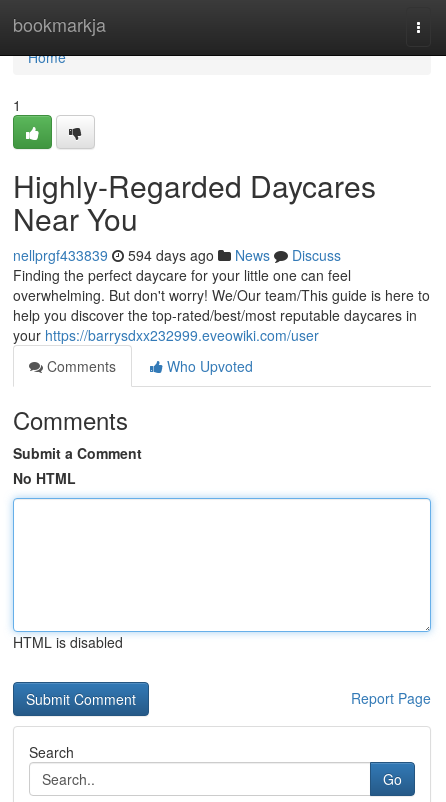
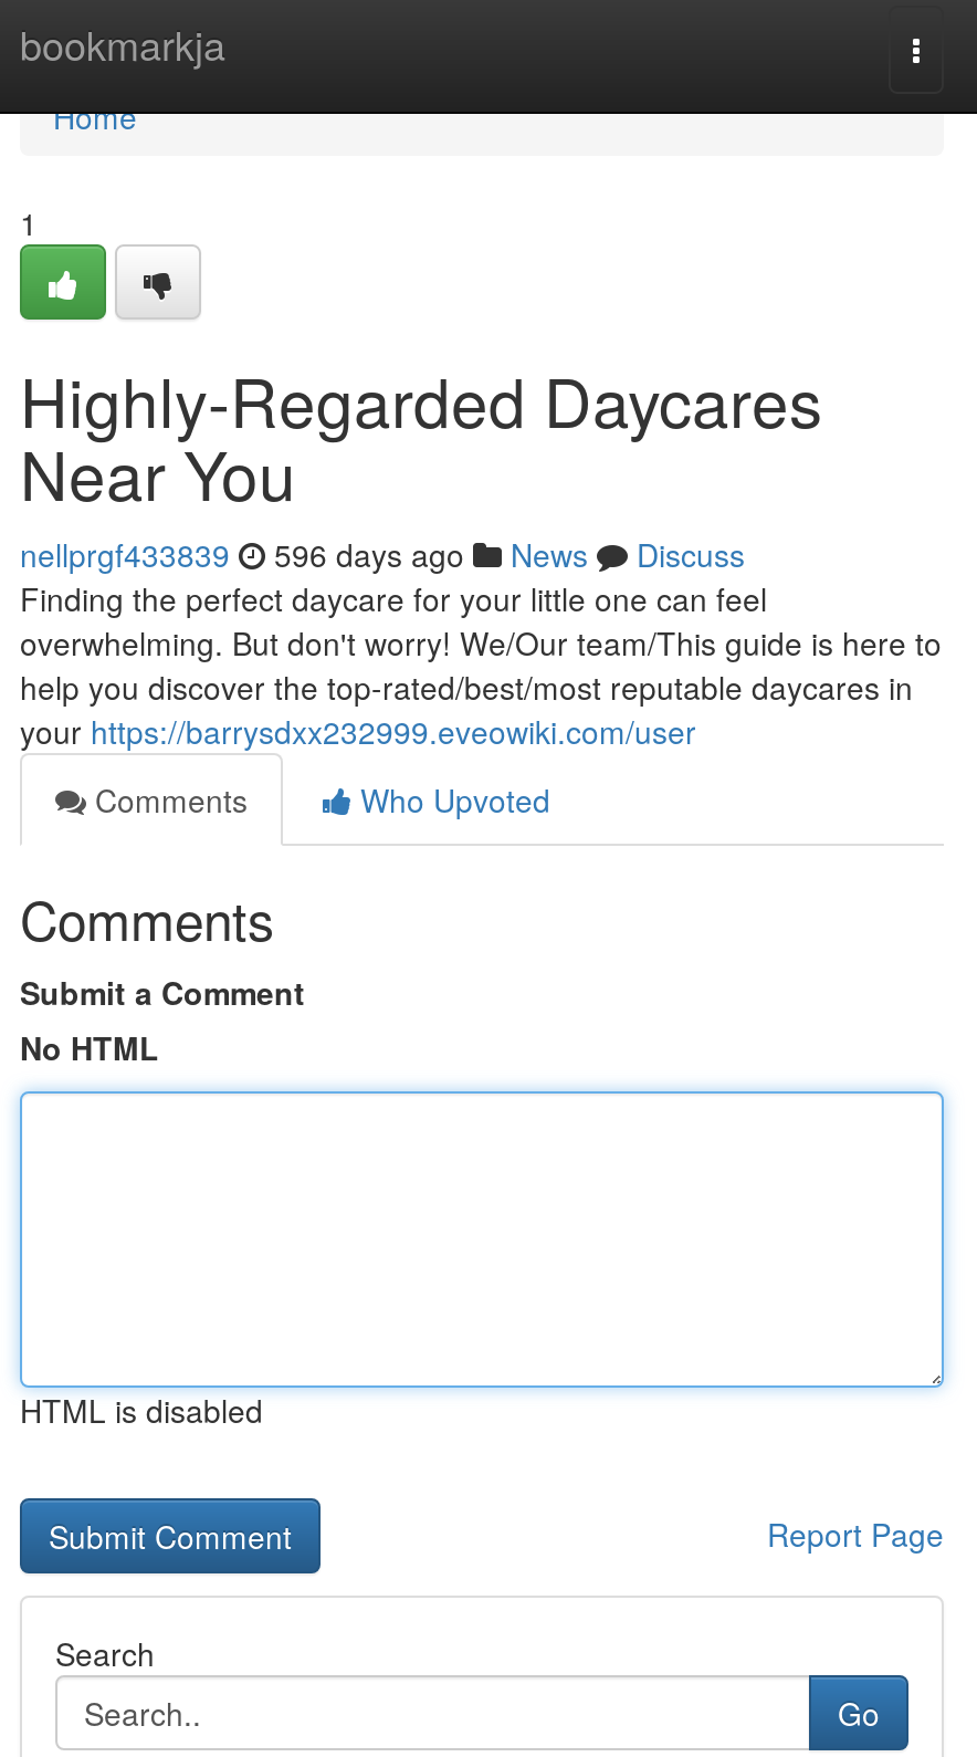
- nellprgf433839 594 days ago News Discuss
+ nellprgf433839 596 days ago News Discuss
